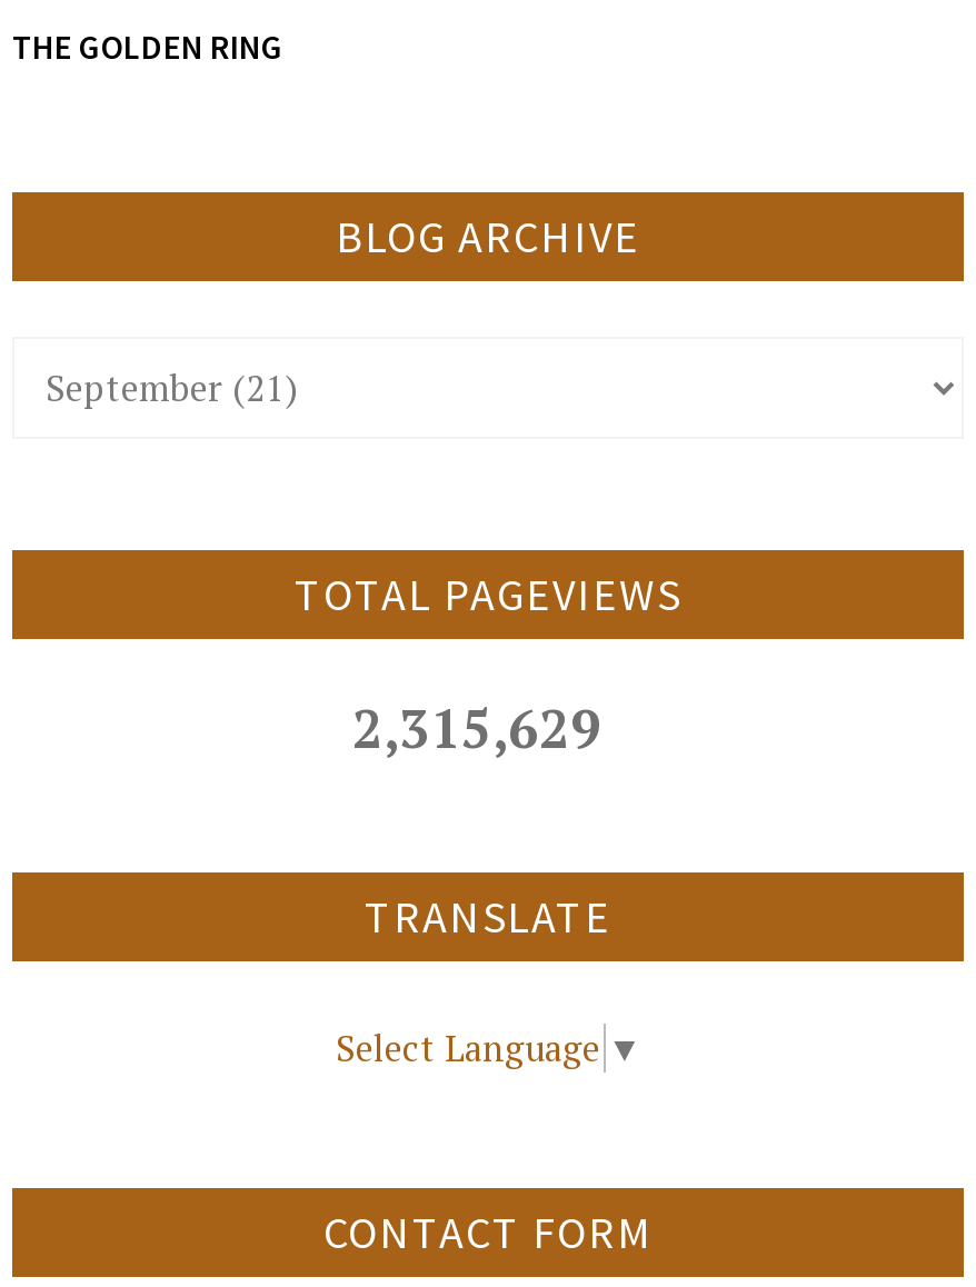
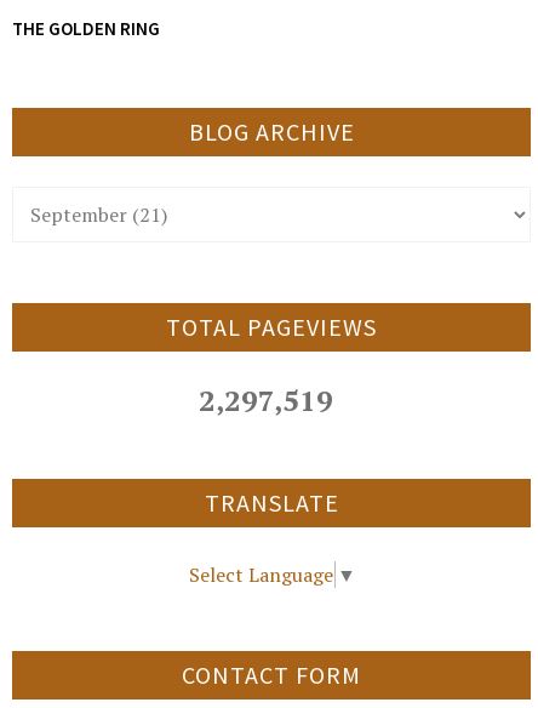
- 2,315,629
+ 2,297,519
